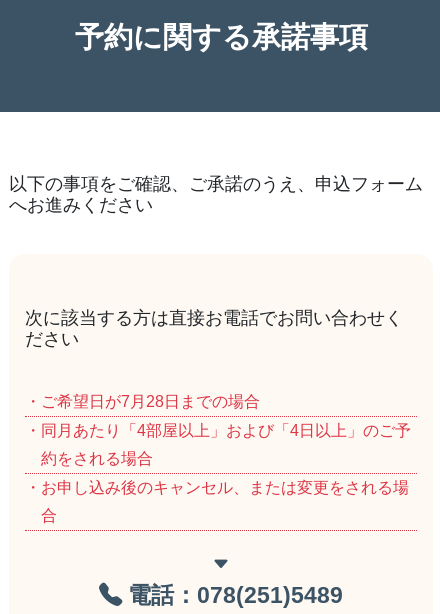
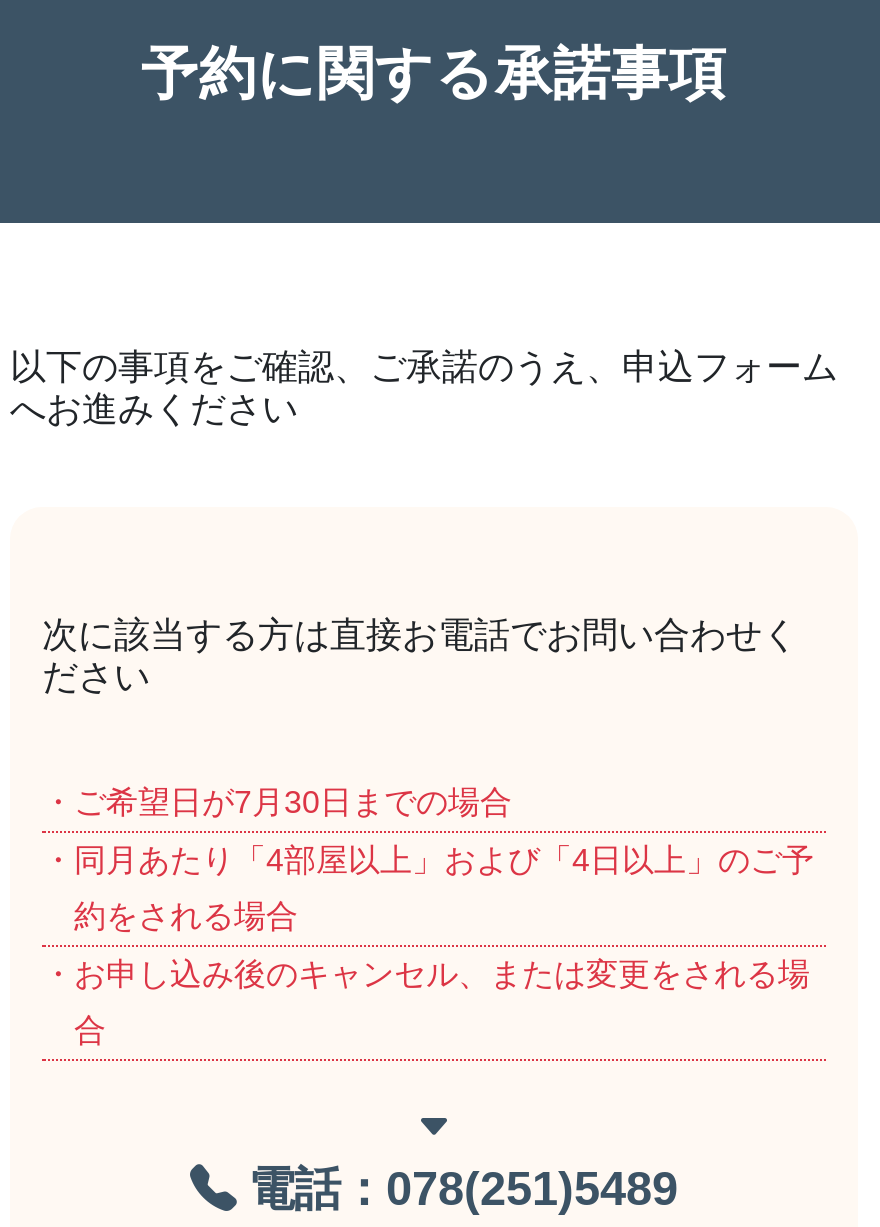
- ・ご希望日が7月28日までの場合
+ ・ご希望日が7月30日までの場合
